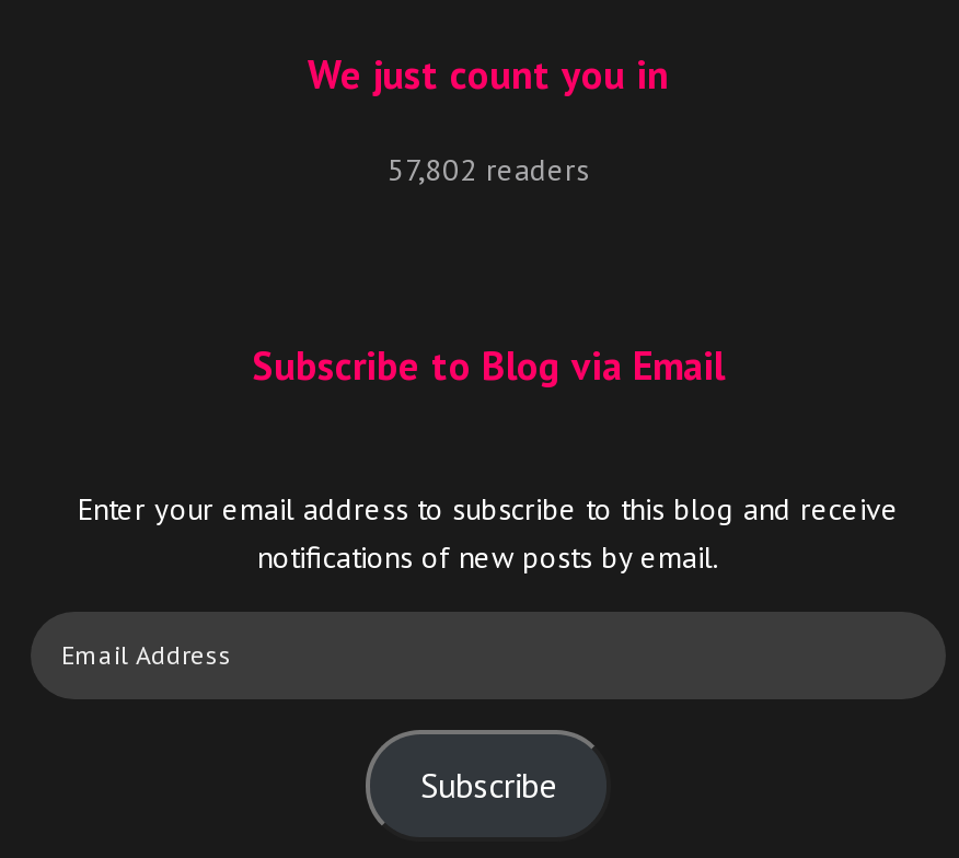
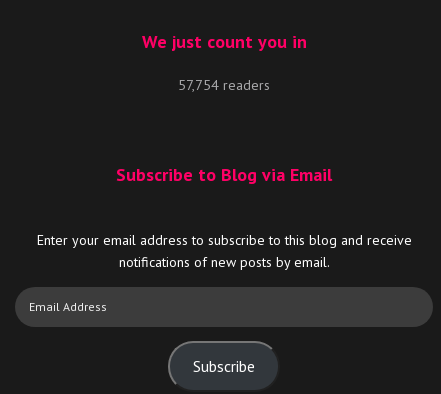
- 57,802 readers
+ 57,754 readers
